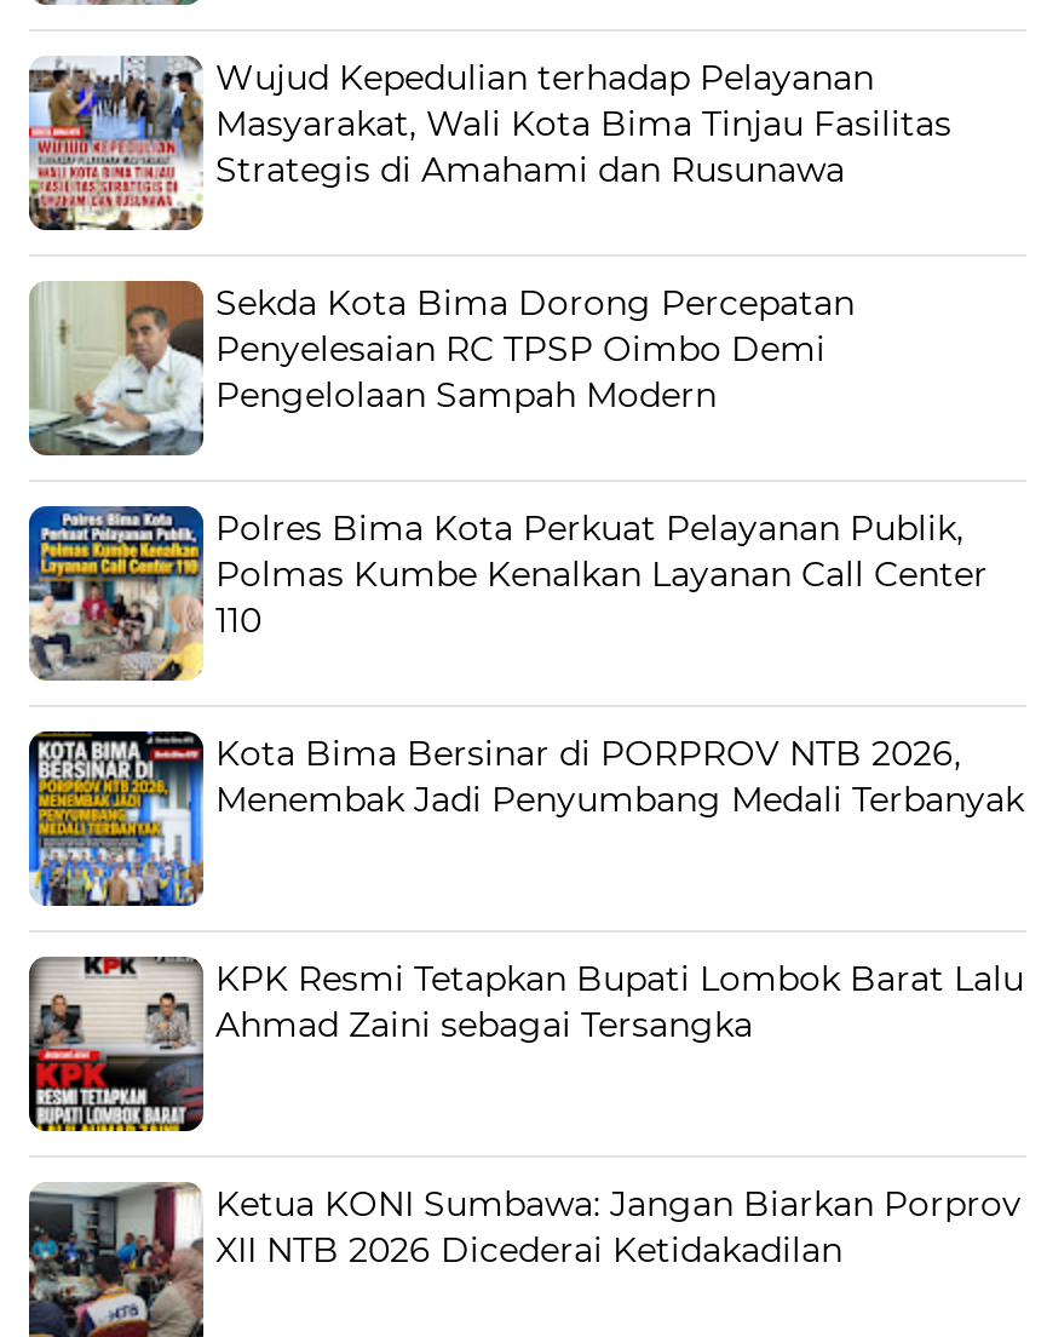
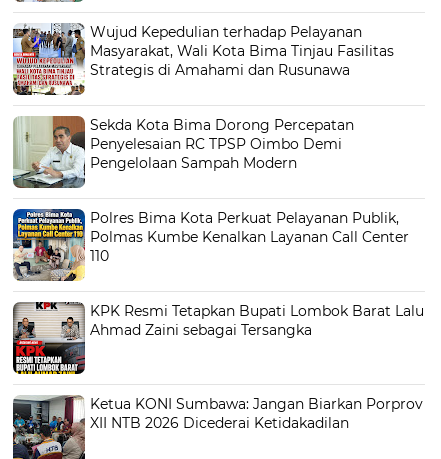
- [image]
- Kota Bima Bersinar di PORPROV NTB 2026,
- Menembak Jadi Penyumbang Medali Terbanyak
